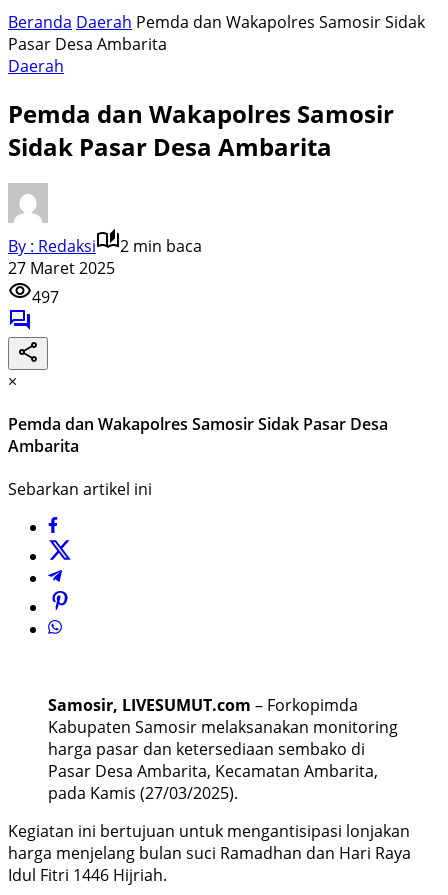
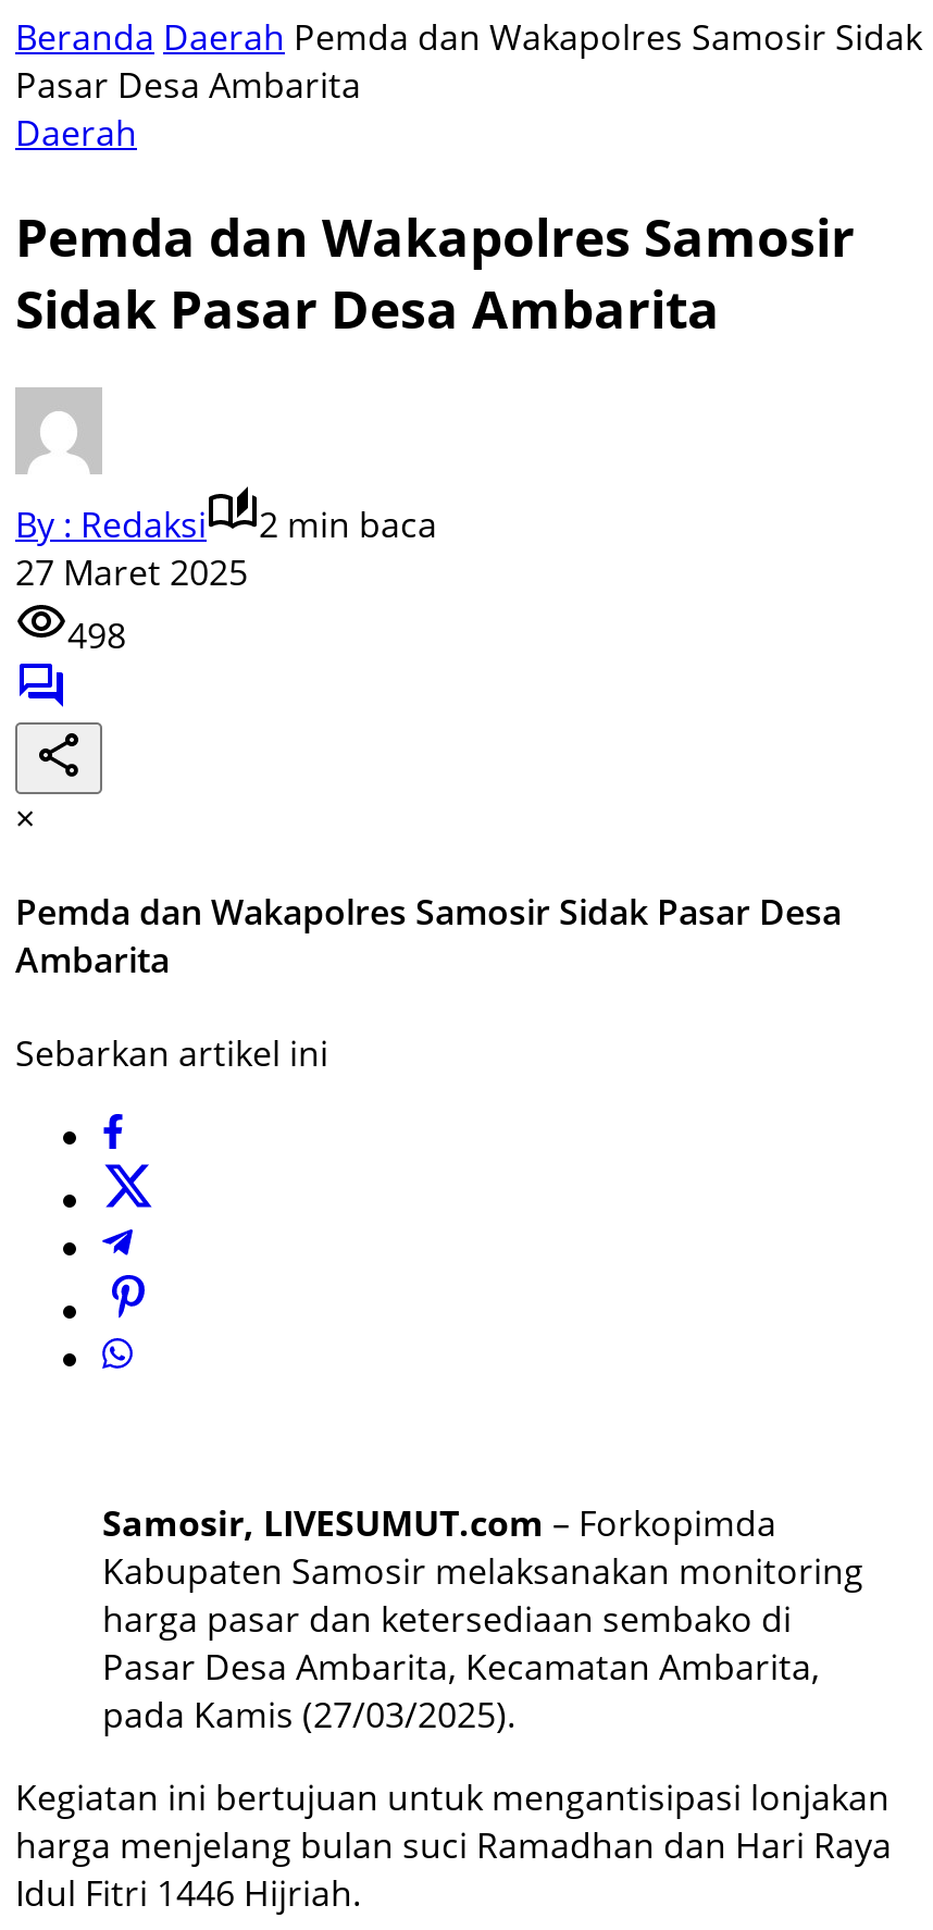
- 497
+ 498
